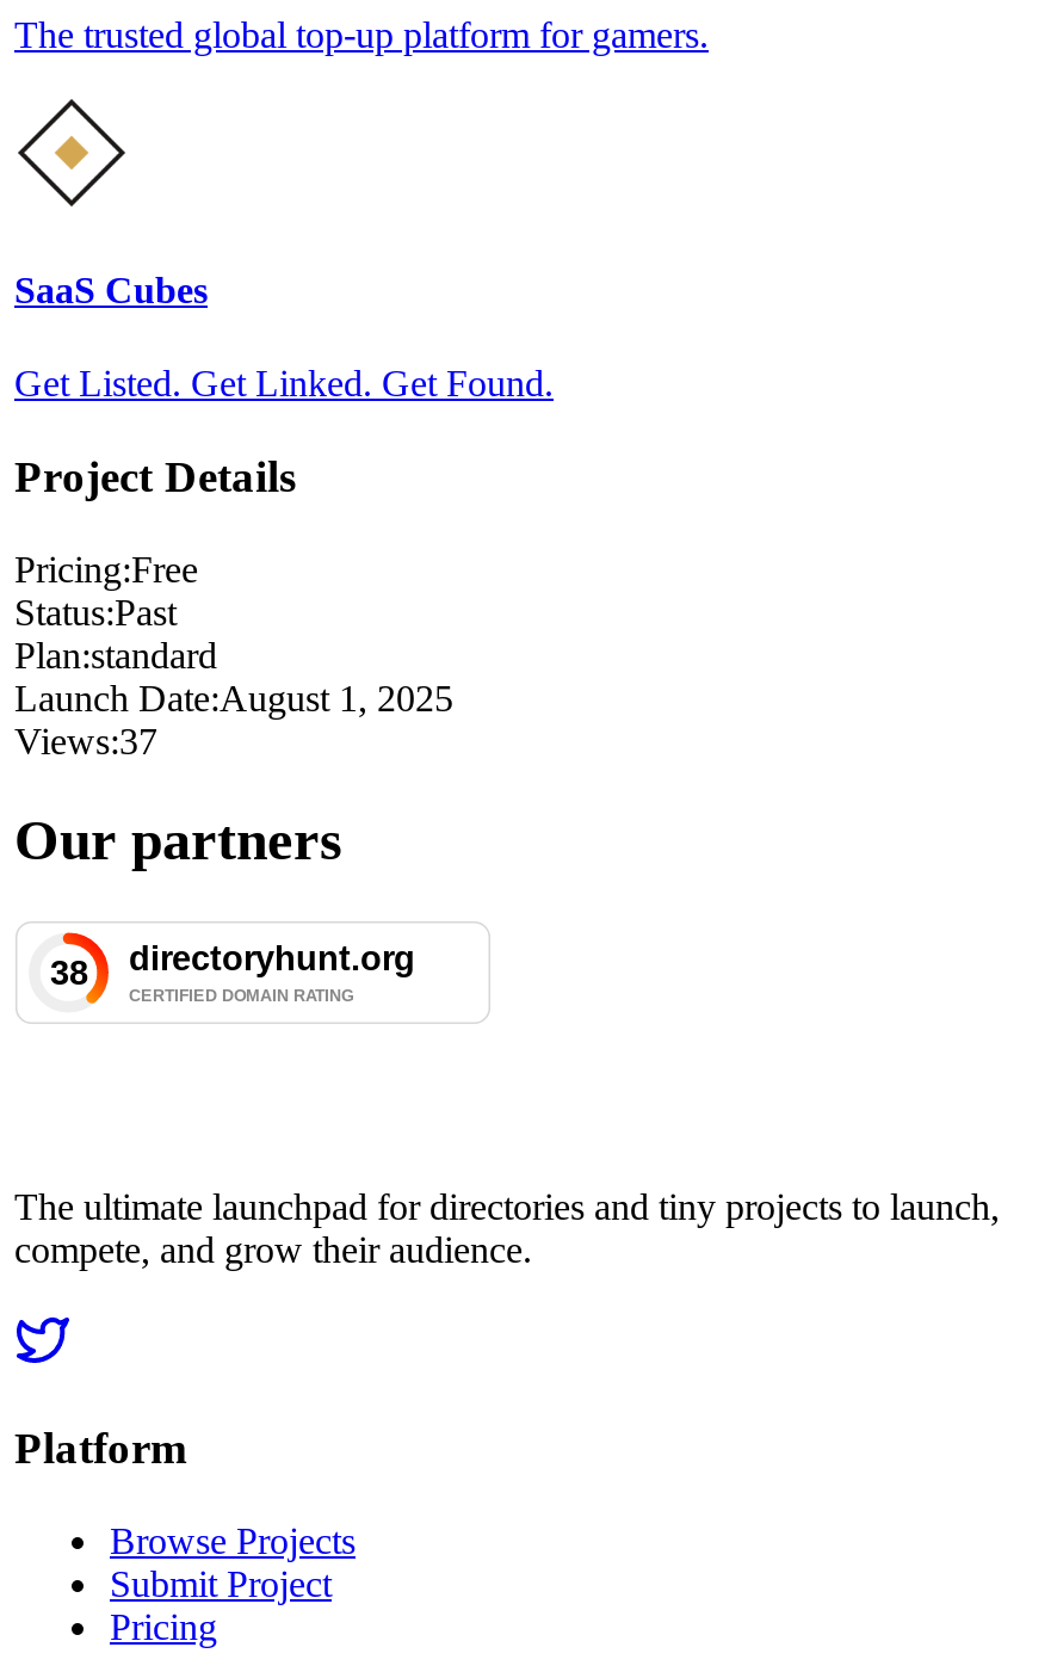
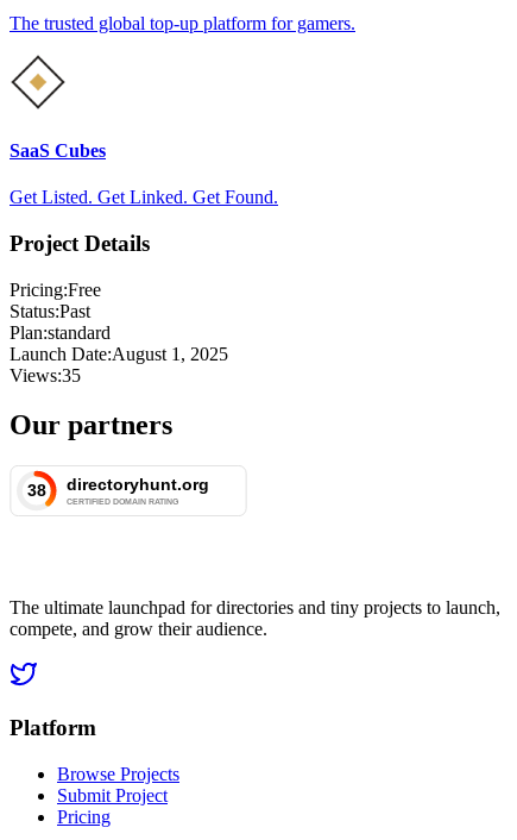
- Views:37
+ Views:35
